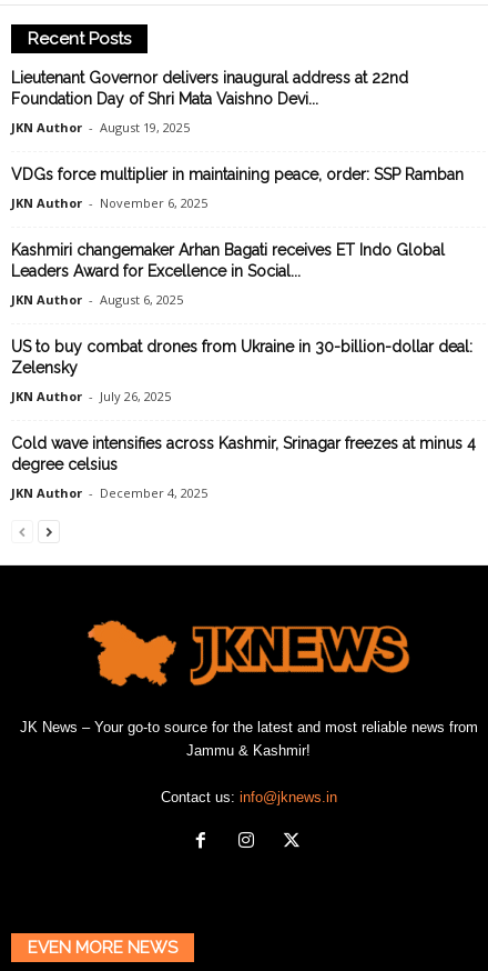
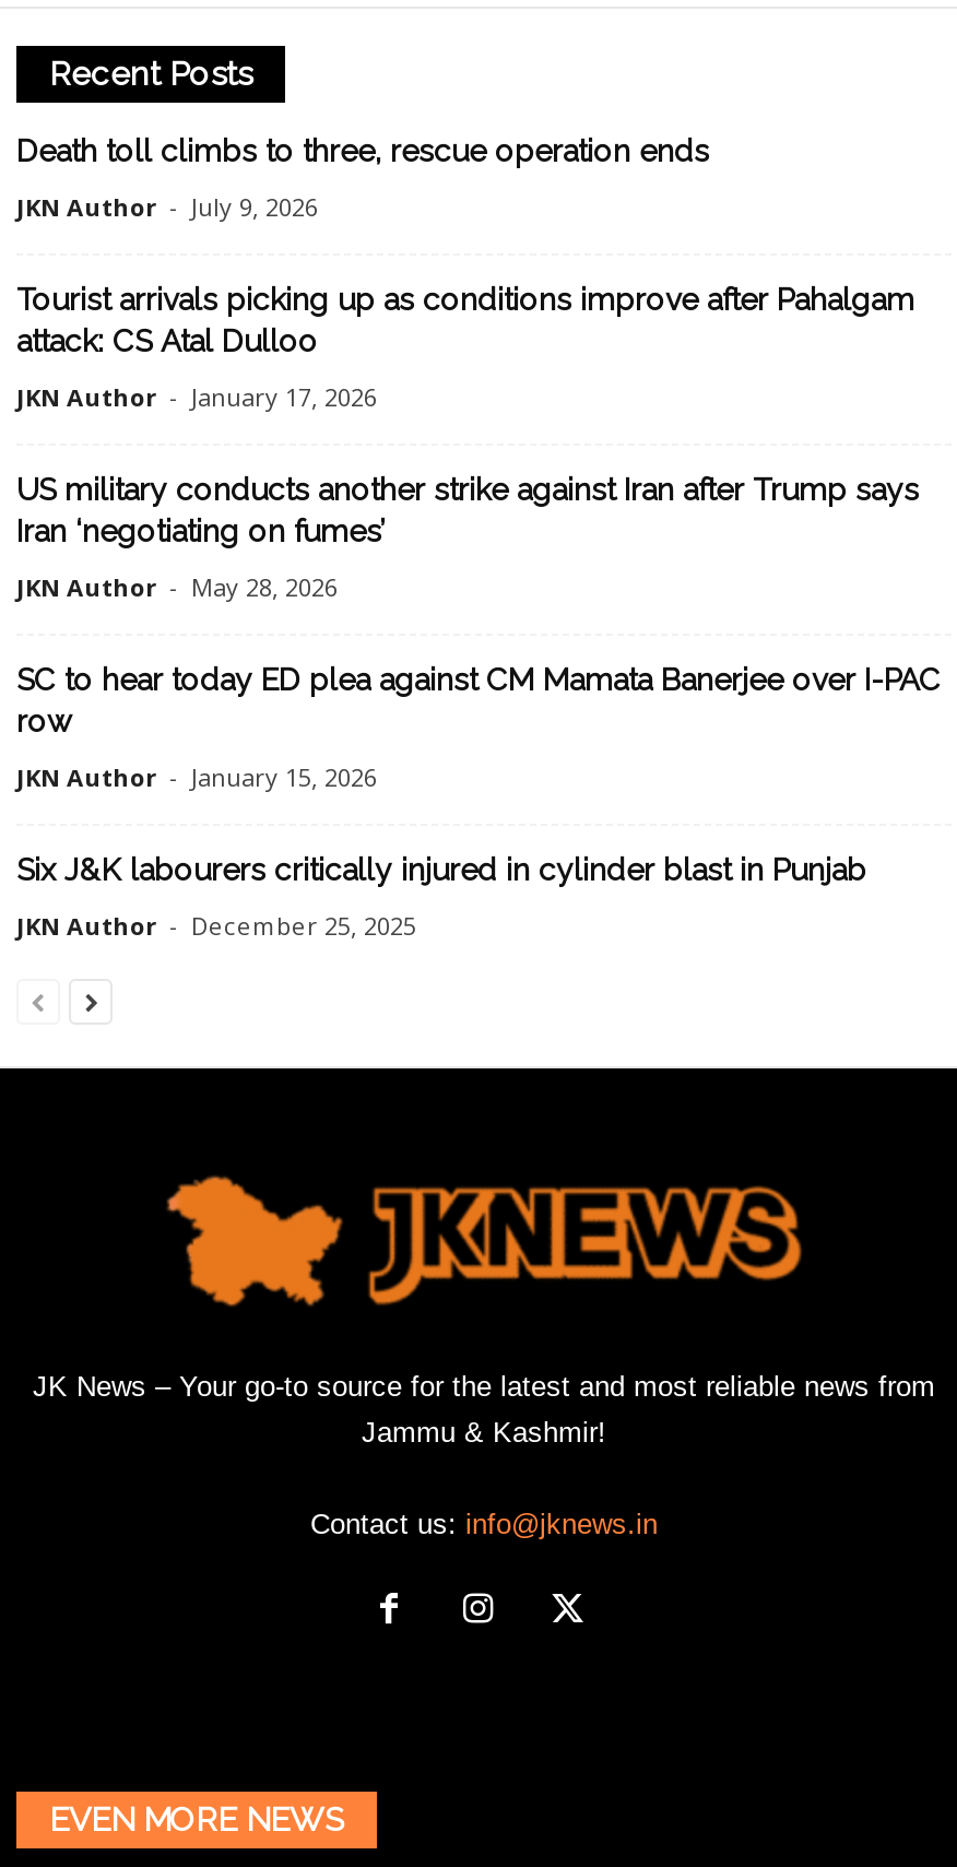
- Lieutenant Governor delivers inaugural address at 22nd
- Foundation Day of Shri Mata Vaishno Devi...
+ Death toll climbs to three, rescue operation ends

- JKN Author - August 19, 2025
+ JKN Author - July 9, 2026

- VDGs force multiplier in maintaining peace, order: SSP Ramban
+ Tourist arrivals picking up as conditions improve after Pahalgam
+ attack: CS Atal Dulloo

- JKN Author - November 6, 2025
+ JKN Author - January 17, 2026

- Kashmiri changemaker Arhan Bagati receives ET Indo Global
- Leaders Award for Excellence in Social...
+ US military conducts another strike against Iran after Trump says
+ Iran ‘negotiating on fumes’

- JKN Author - August 6, 2025
+ JKN Author - May 28, 2026

- US to buy combat drones from Ukraine in 30-billion-dollar deal:
- Zelensky
+ SC to hear today ED plea against CM Mamata Banerjee over I-PAC
+ row

- JKN Author - July 26, 2025
+ JKN Author - January 15, 2026

- Cold wave intensifies across Kashmir, Srinagar freezes at minus 4
- degree celsius
+ Six J&K labourers critically injured in cylinder blast in Punjab

- JKN Author - December 4, 2025
+ JKN Author - December 25, 2025
